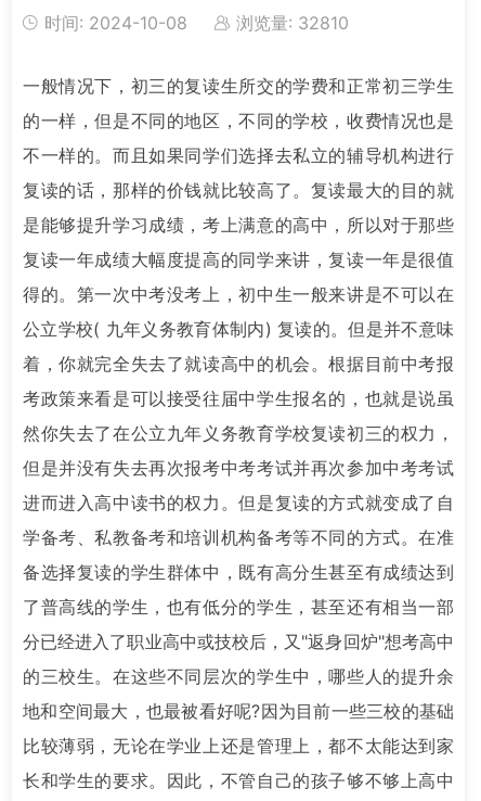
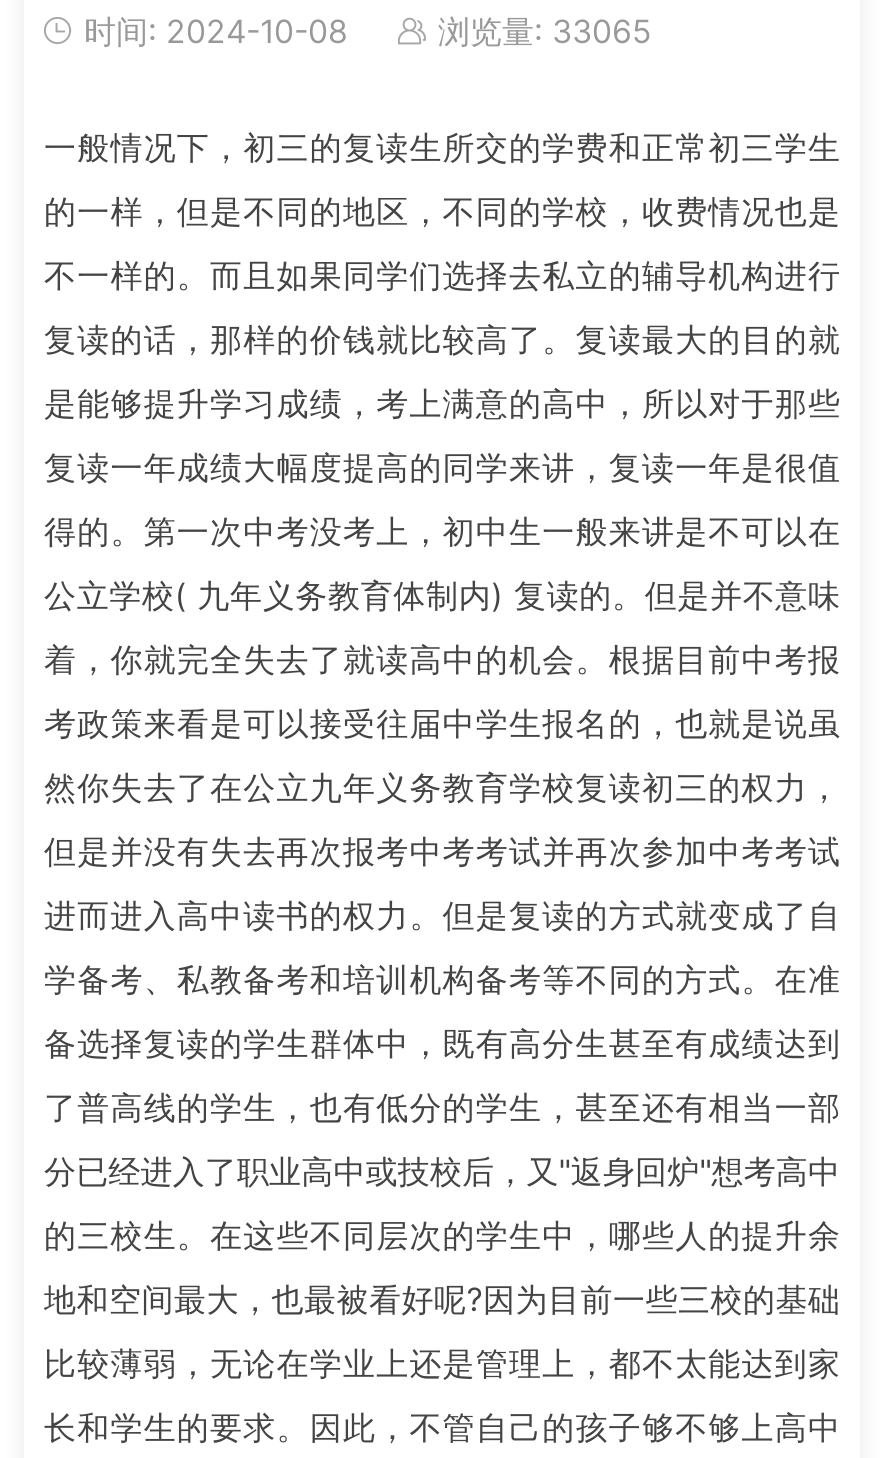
- 浏览量: 32810
+ 浏览量: 33065
